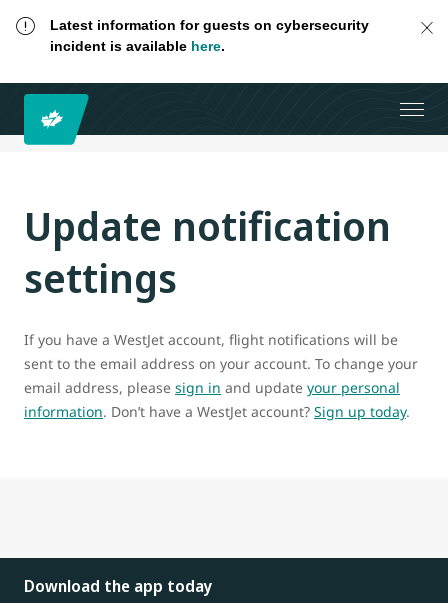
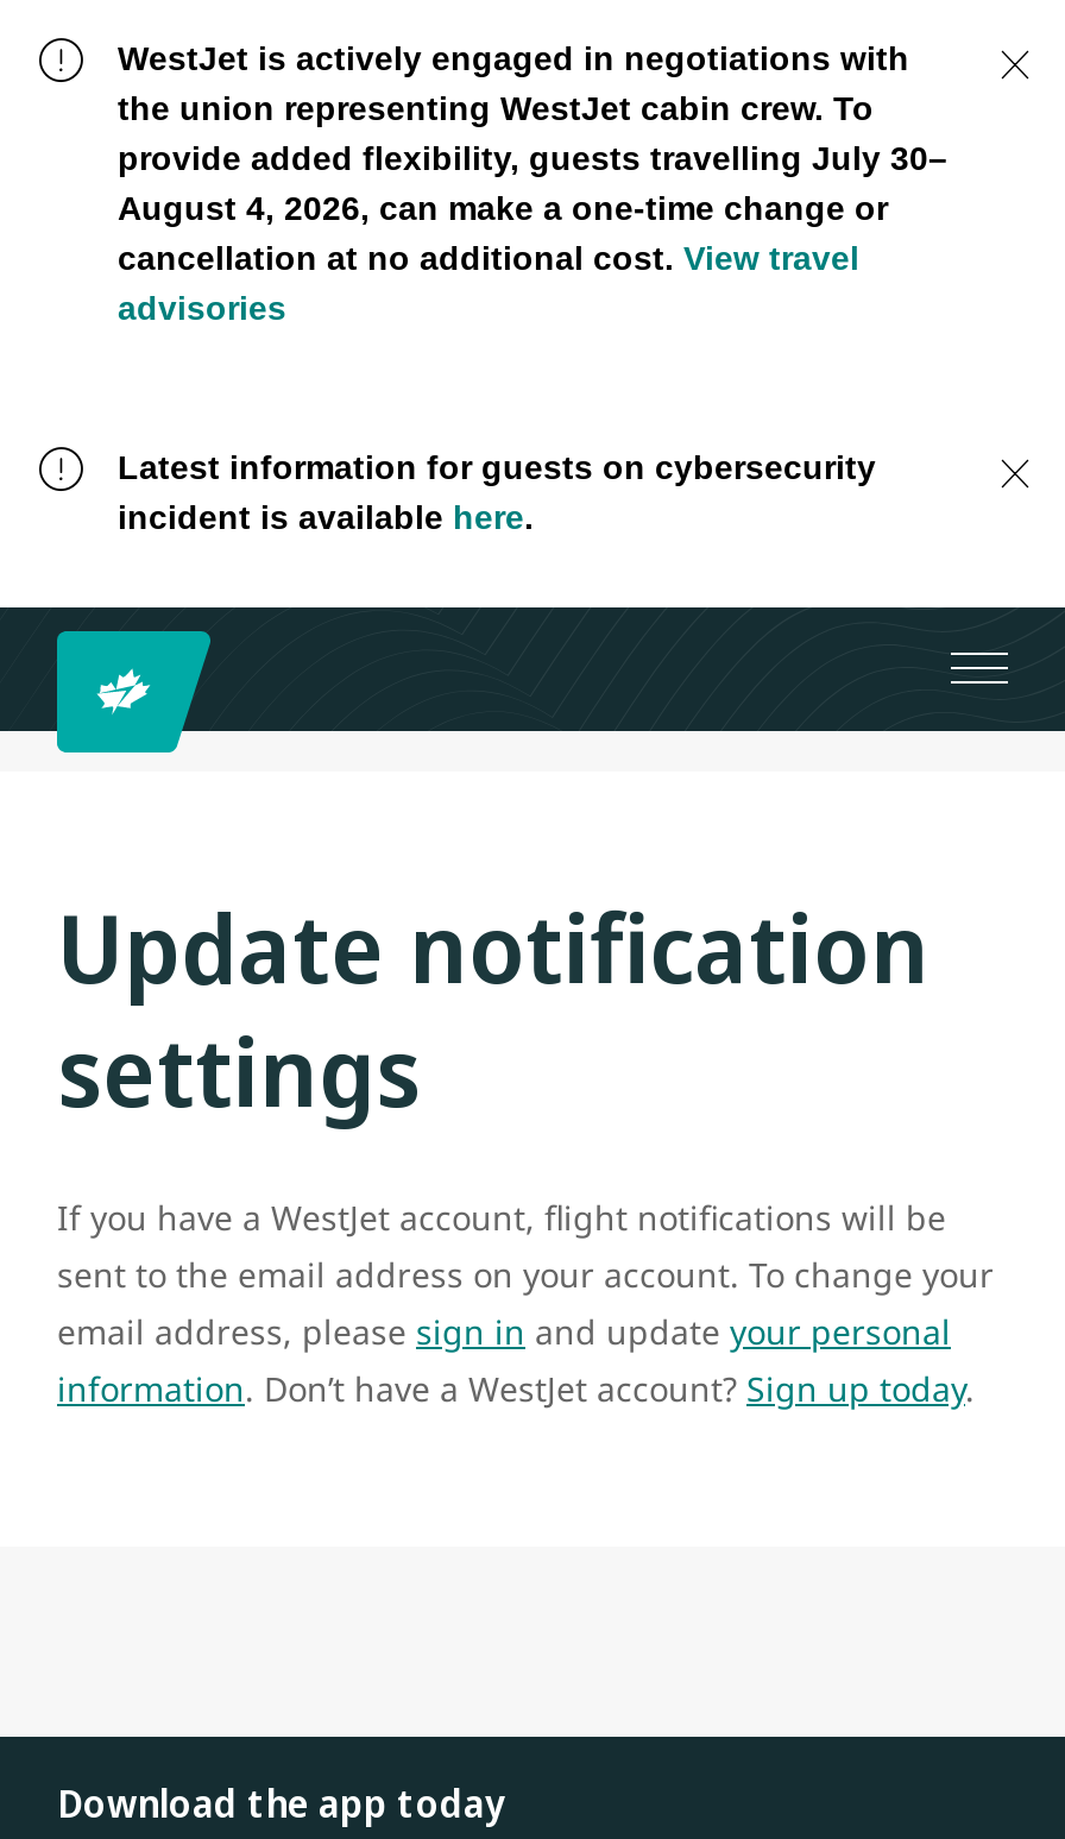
+ WestJet is actively engaged in negotiations with
+ the union representing WestJet cabin crew. To
+ provide added flexibility, guests travelling July 30–
+ August 4, 2026, can make a one-time change or
+ cancellation at no additional cost. View travel
+ advisories
